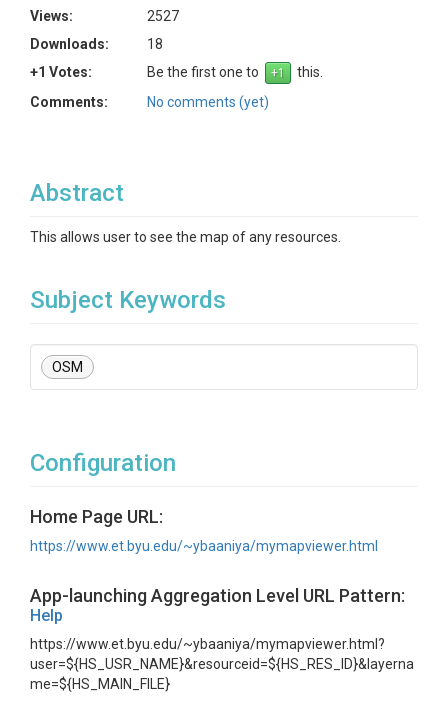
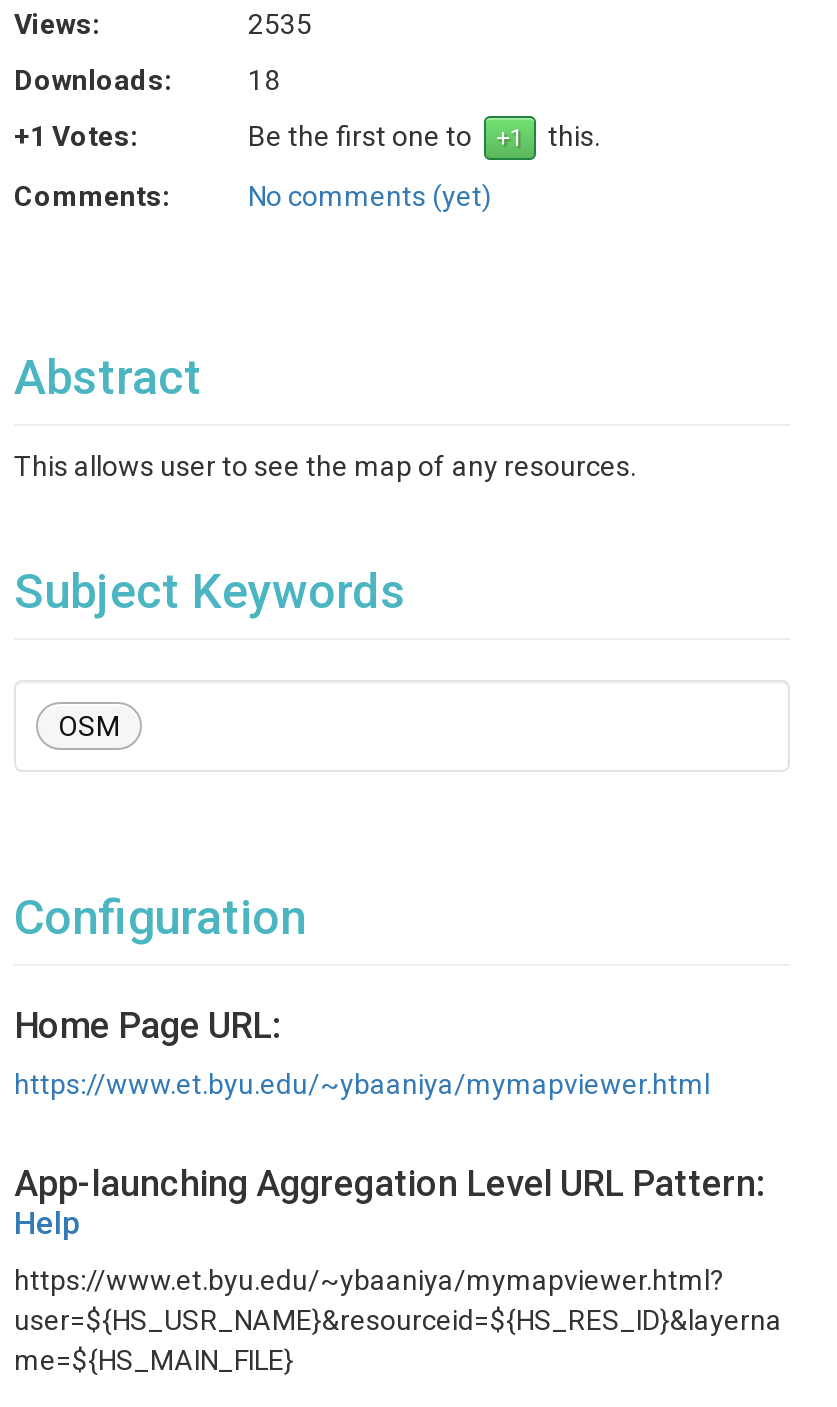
- 2527
+ 2535
